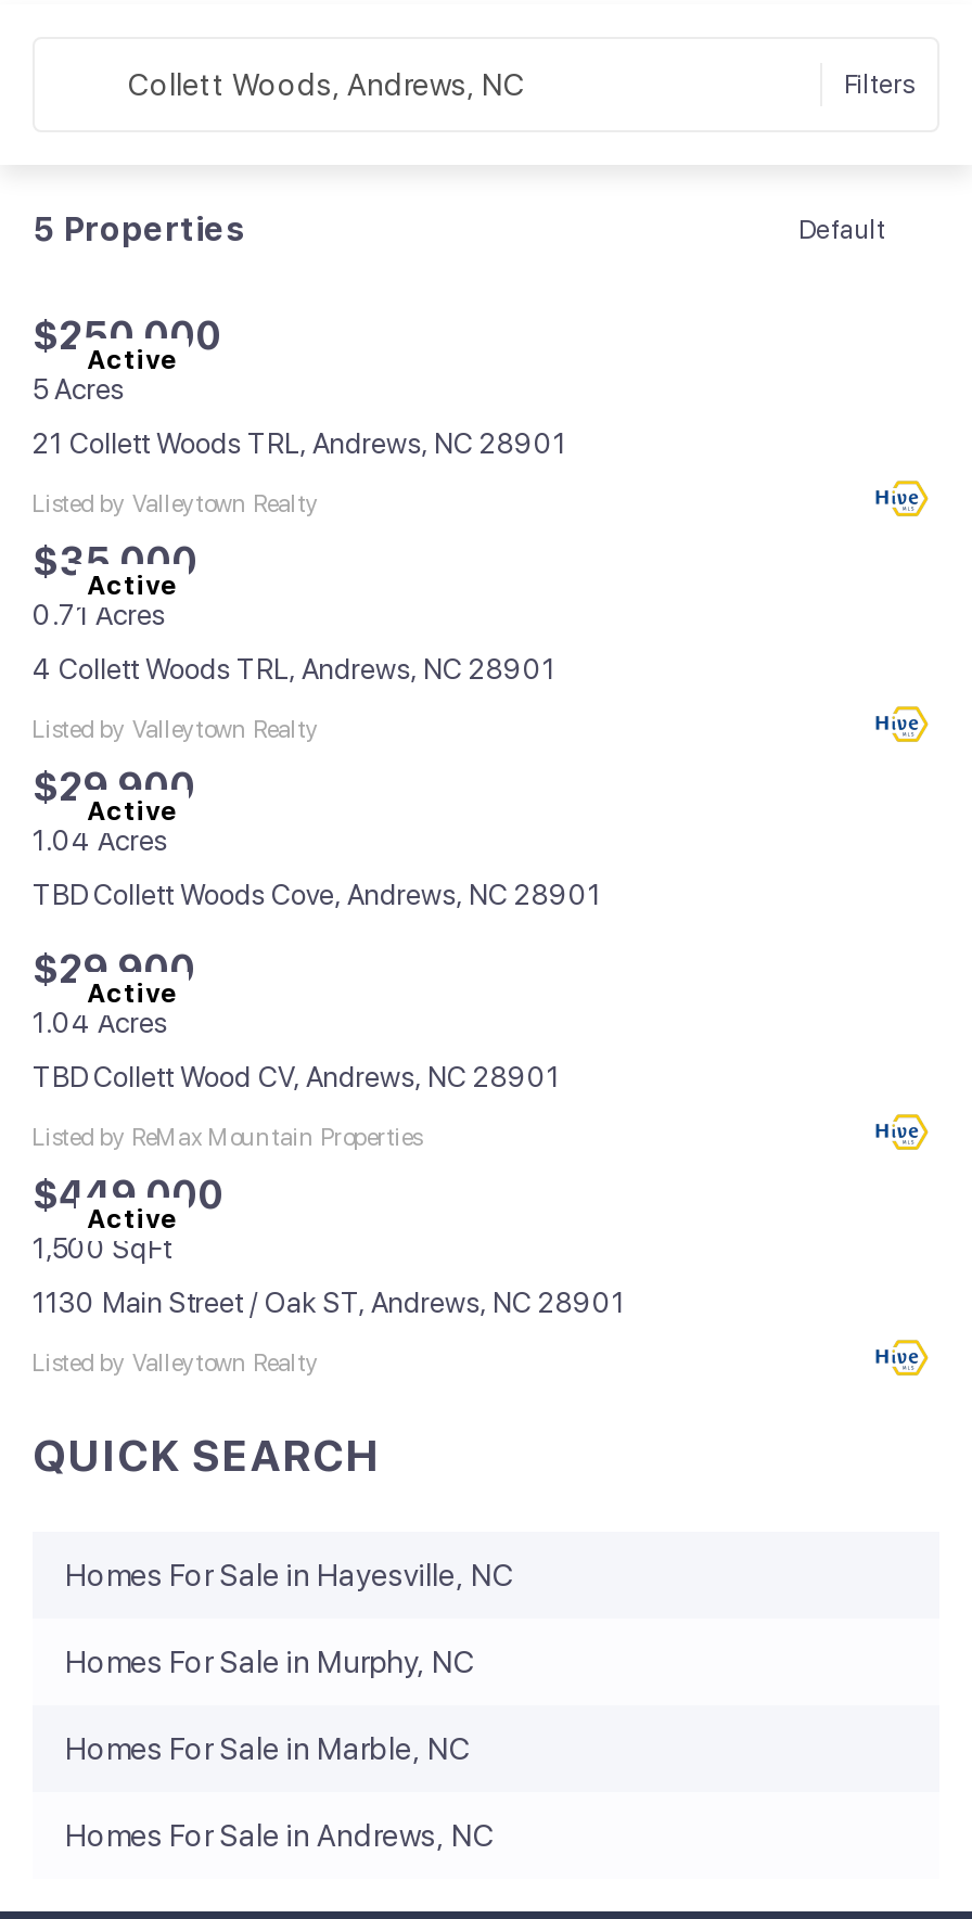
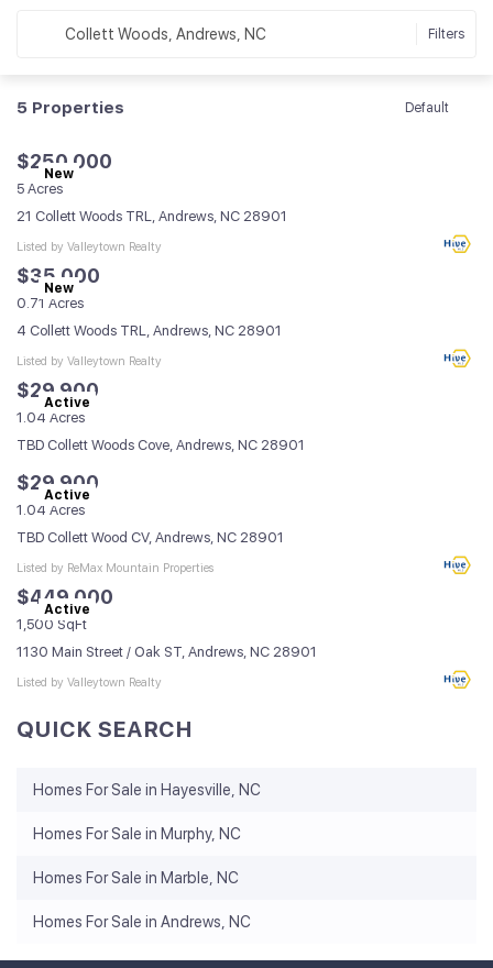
- Active
+ New

- Active
+ New
